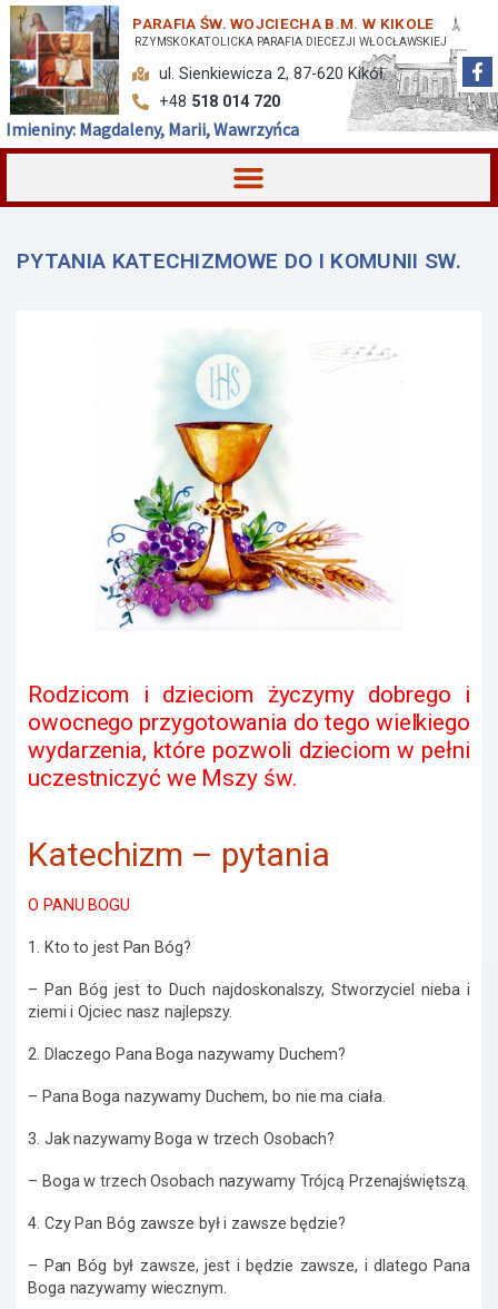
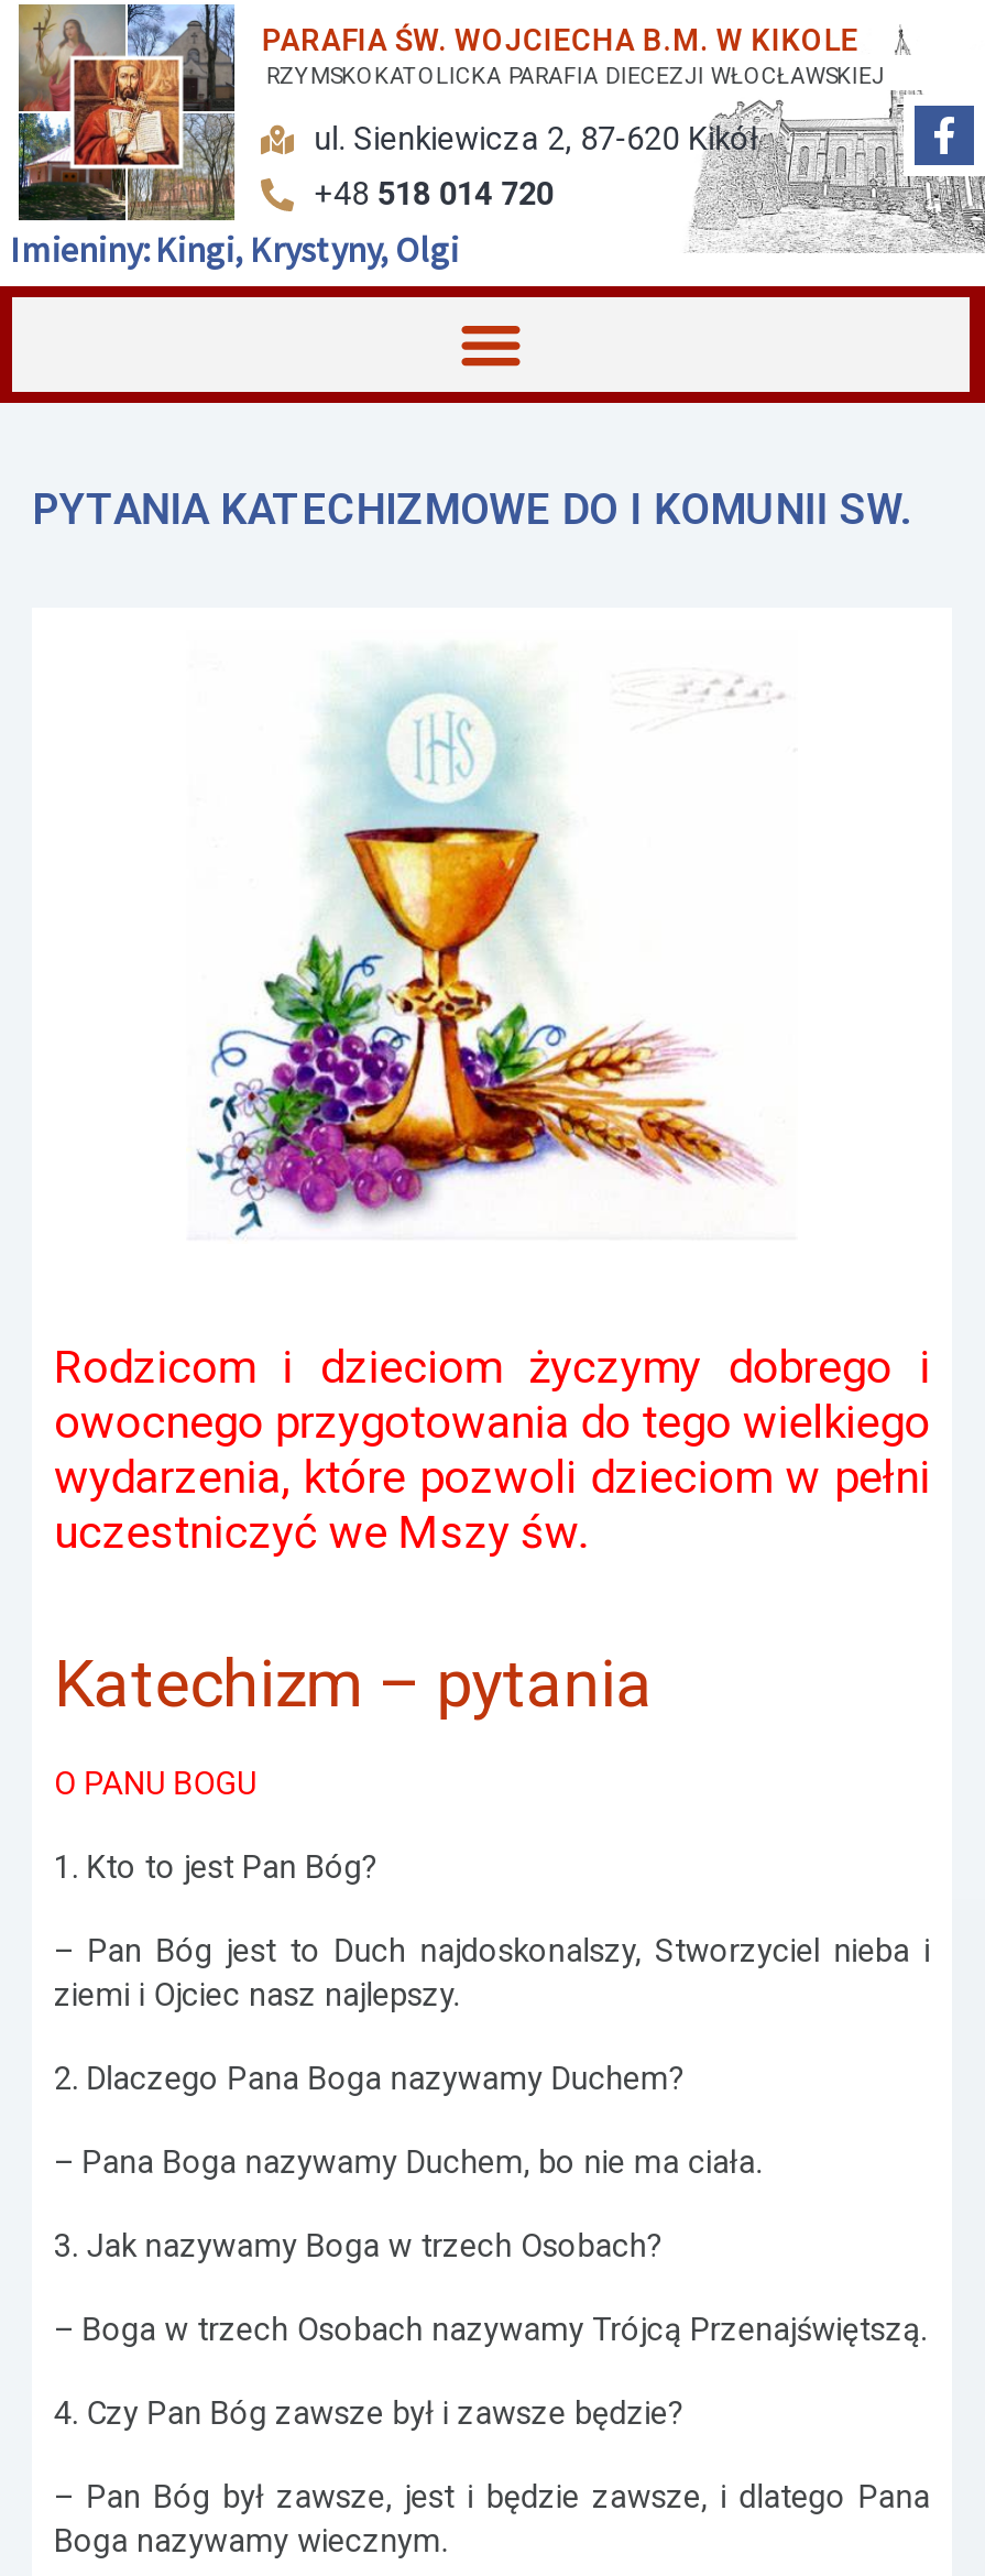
- Imieniny: Magdaleny, Marii, Wawrzyńca
+ Imieniny: Kingi, Krystyny, Olgi
